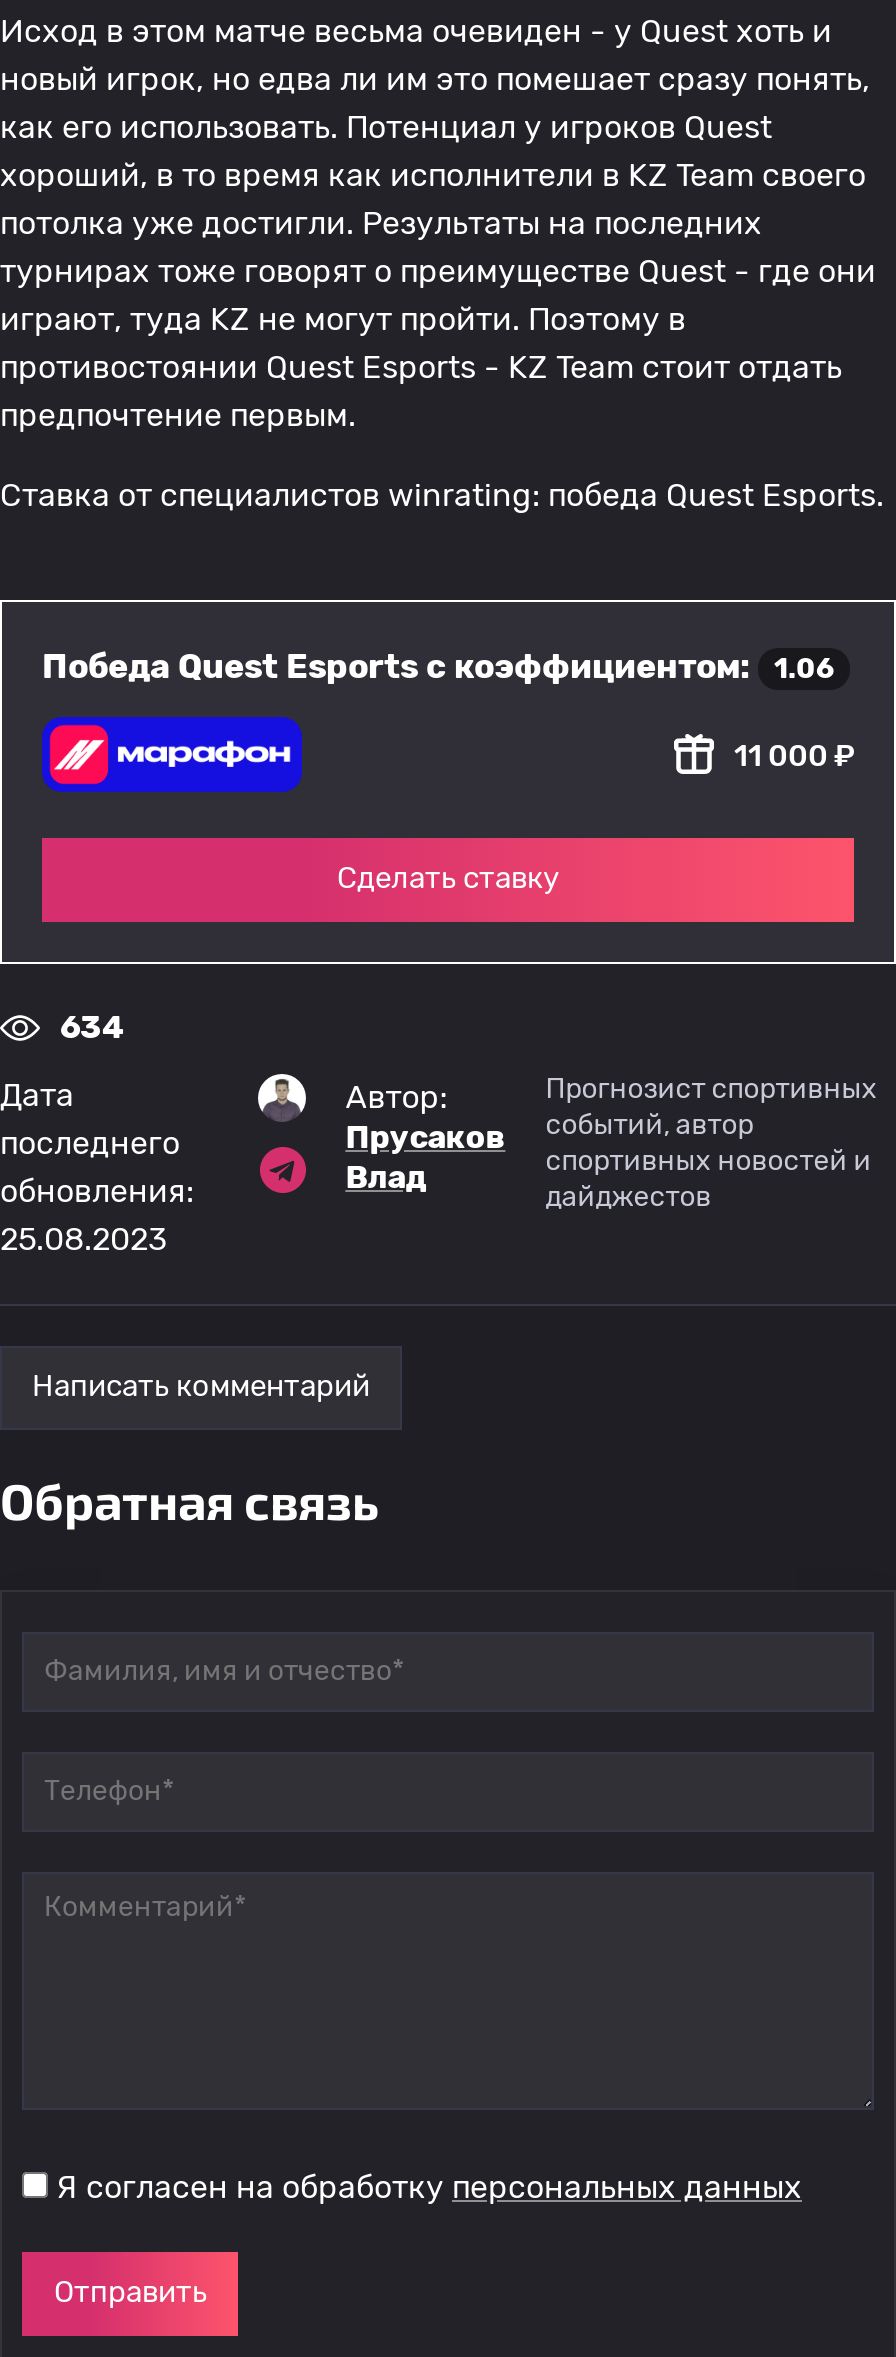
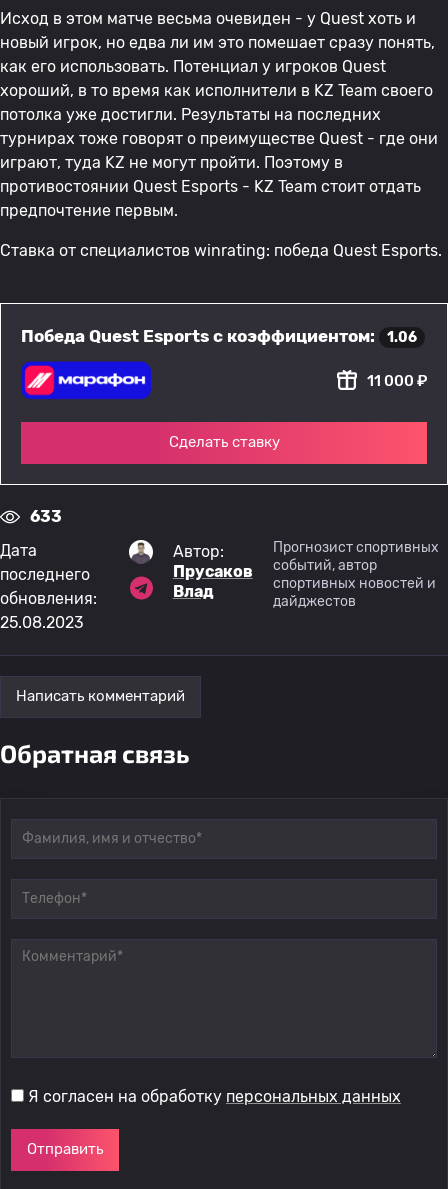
- 634
+ 633
